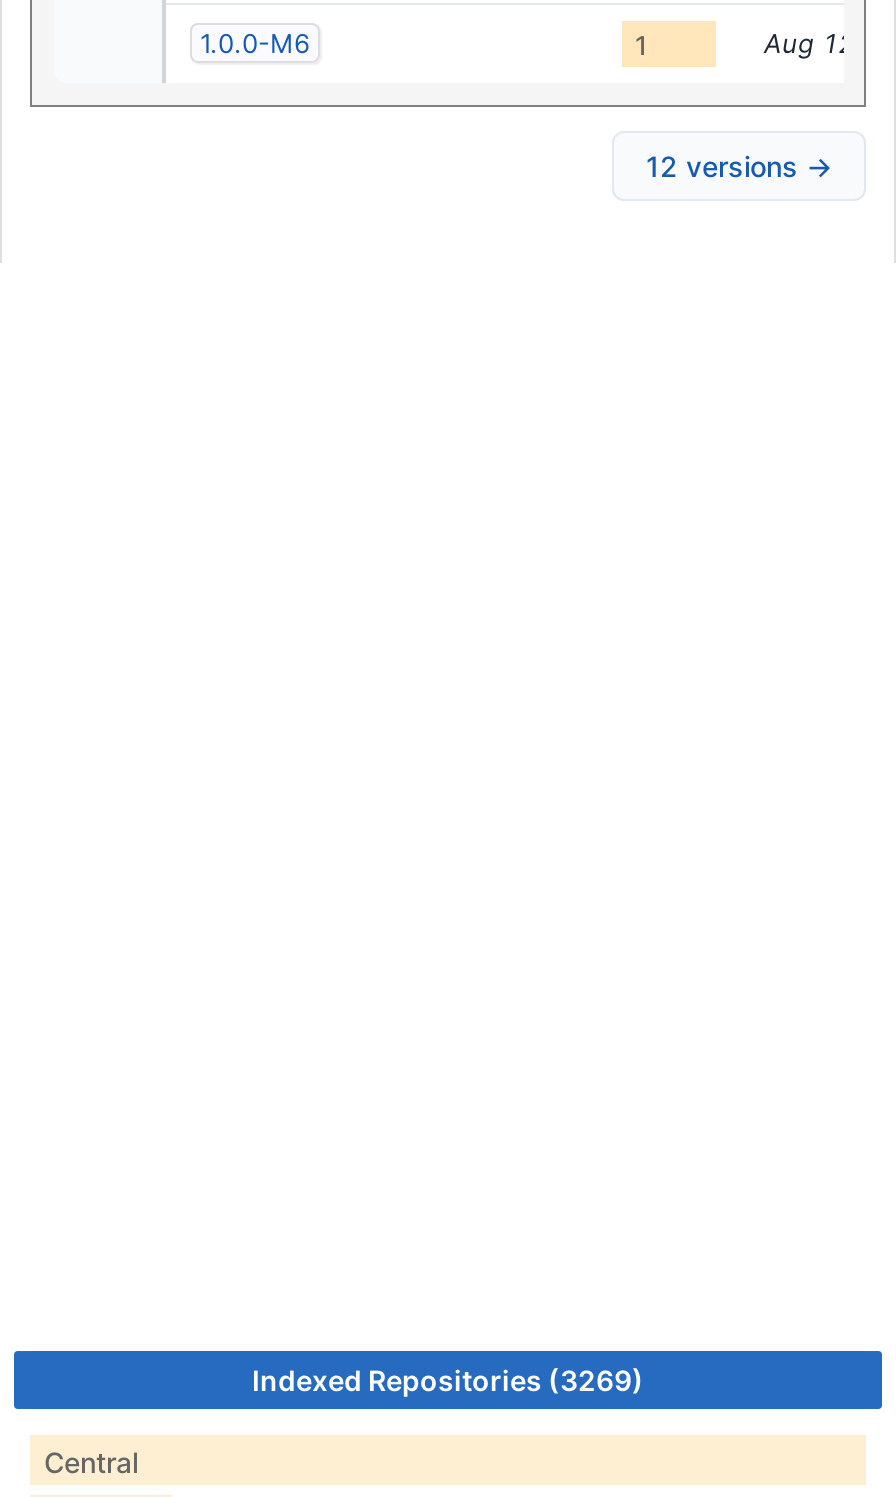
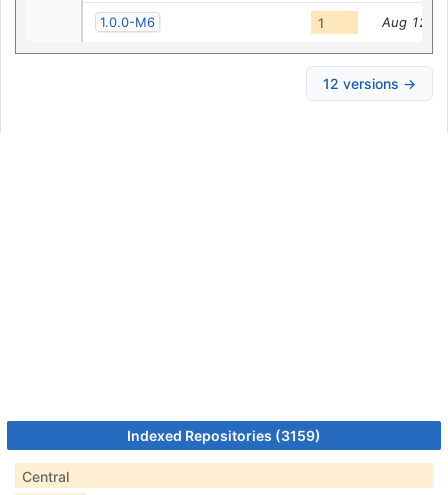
- Indexed Repositories (3269)
+ Indexed Repositories (3159)
